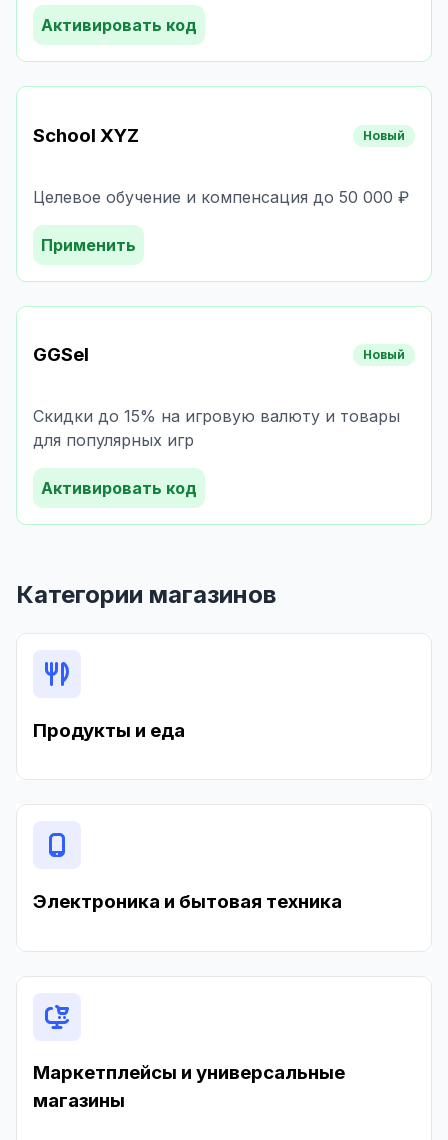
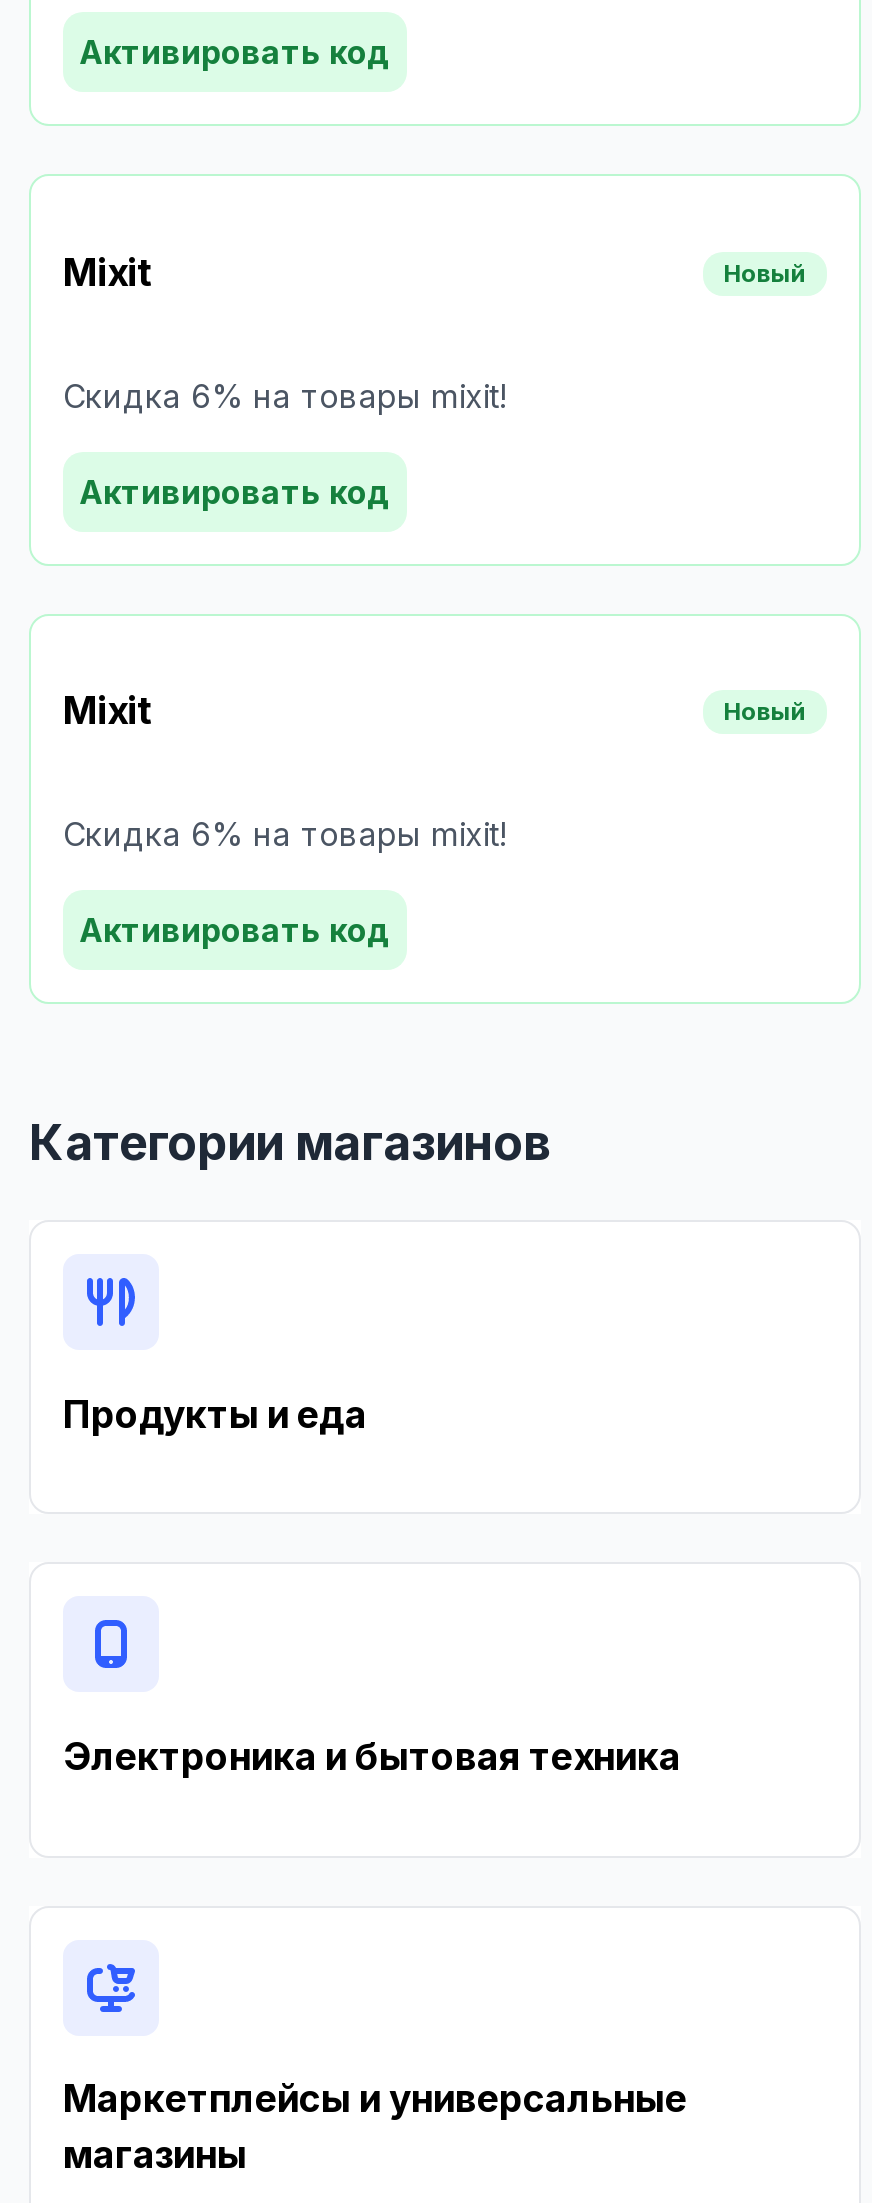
- School XYZ
+ Mixit

- Целевое обучение и компенсация до 50 000 ₽
+ Скидка 6% на товары mixit!

- Применить
+ Активировать код

- GGSel
+ Mixit

- Скидки до 15% на игровую валюту и товары
- для популярных игр
+ Скидка 6% на товары mixit!
